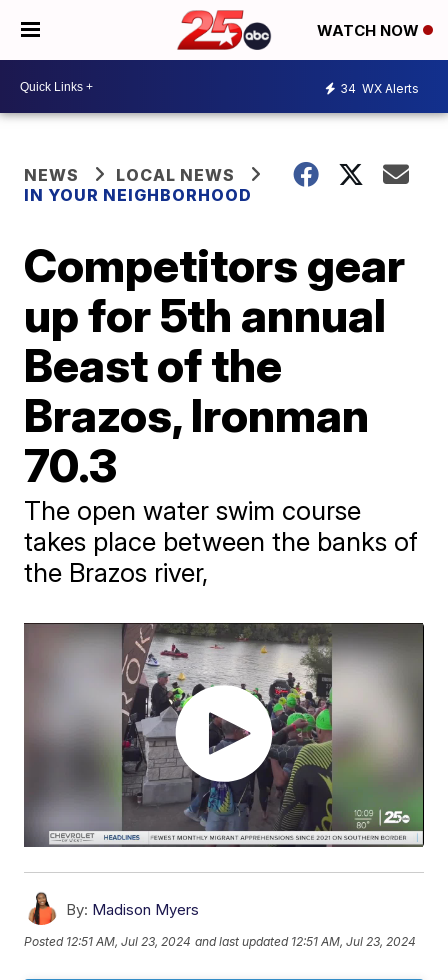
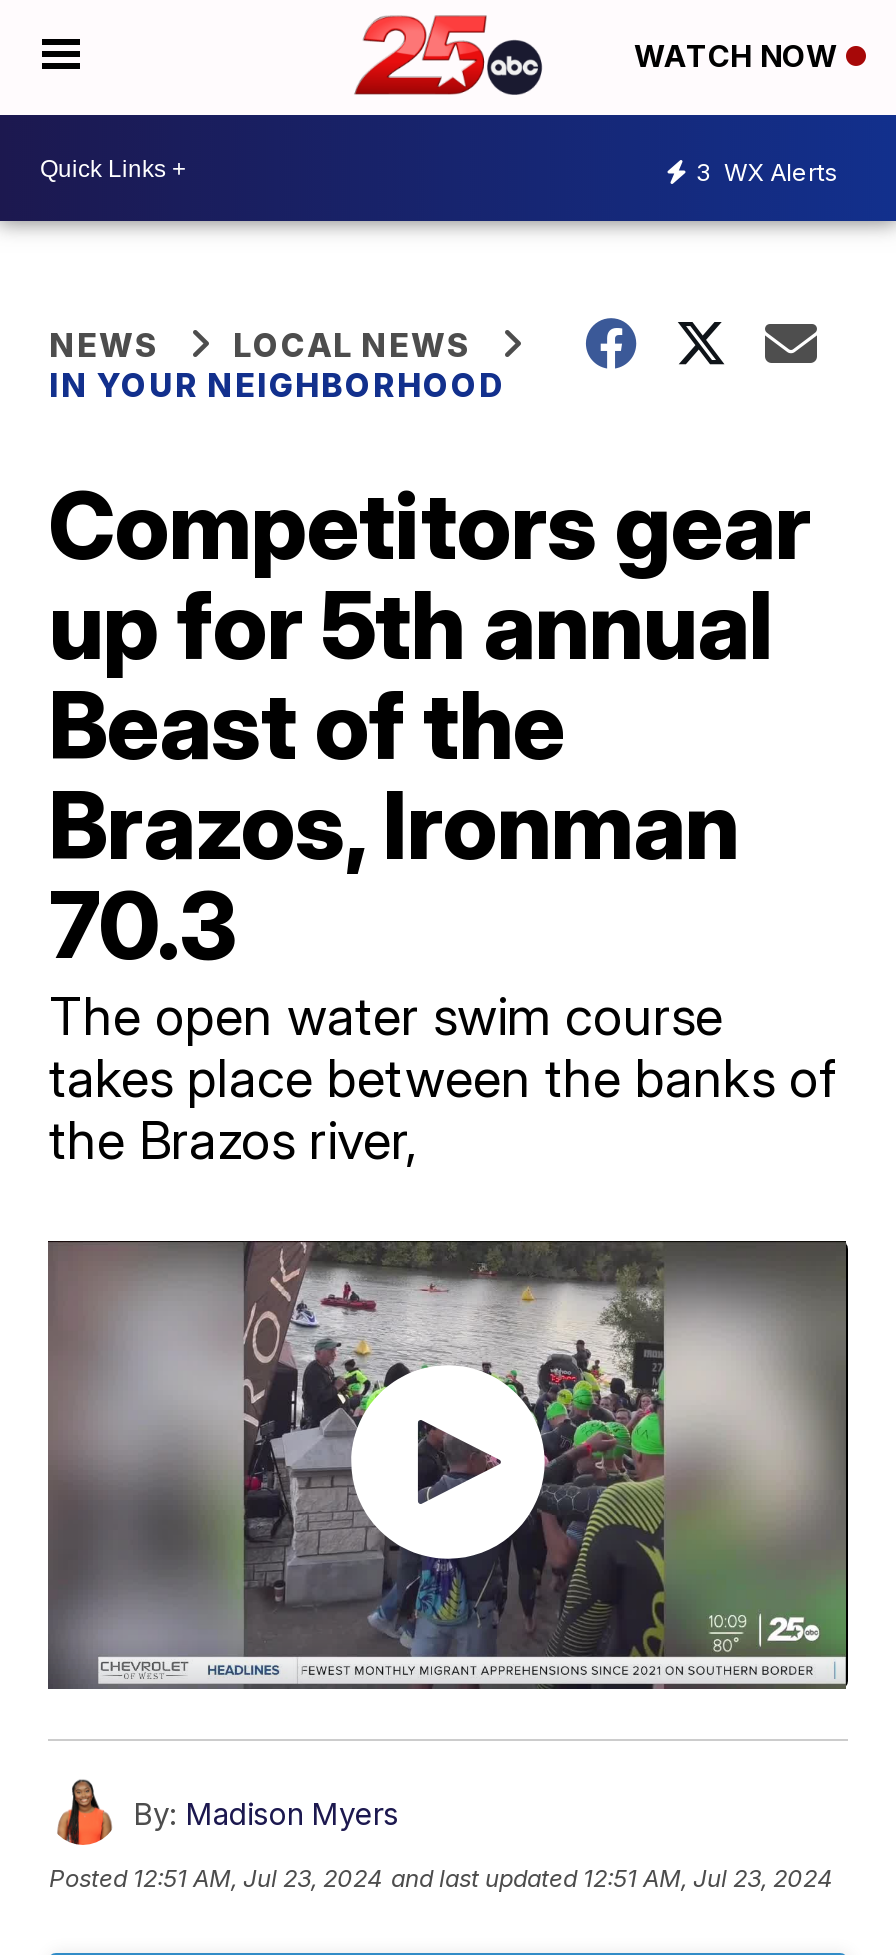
- 34 WX Alerts
+ 3 WX Alerts
